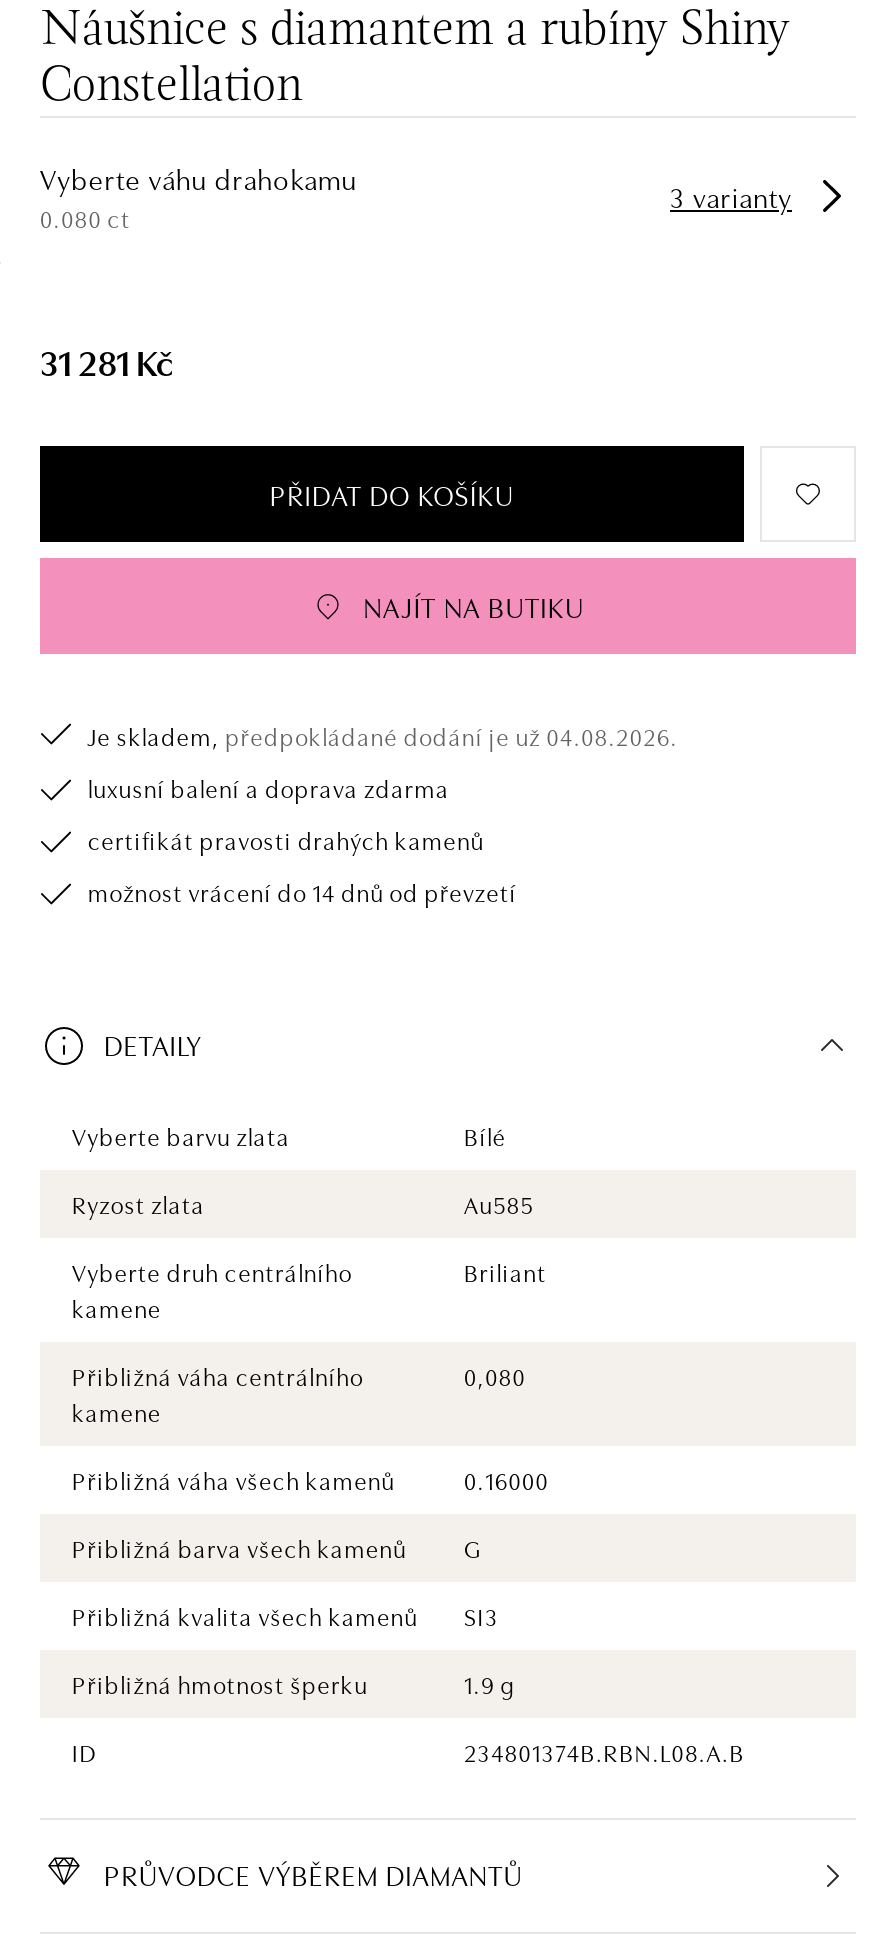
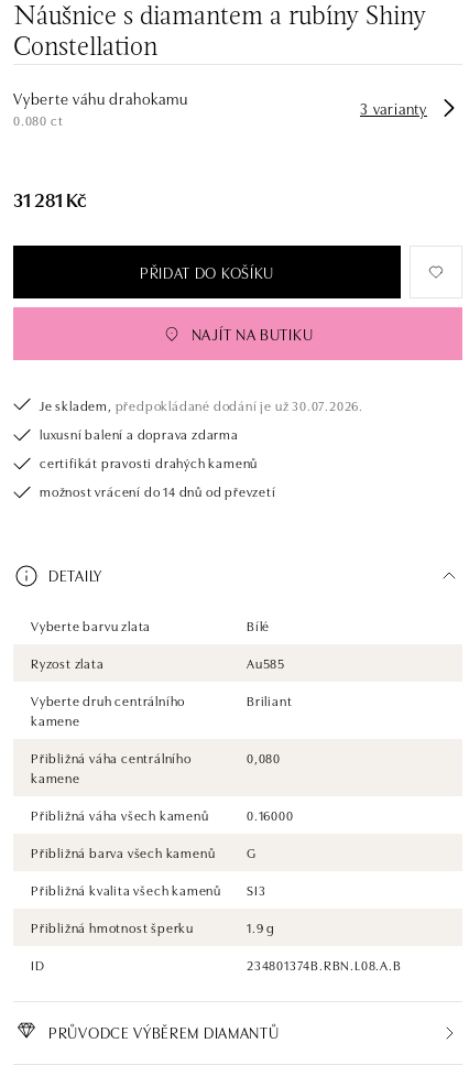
- Je skladem, předpokládané dodání je už 04.08.2026.
+ Je skladem, předpokládané dodání je už 30.07.2026.
